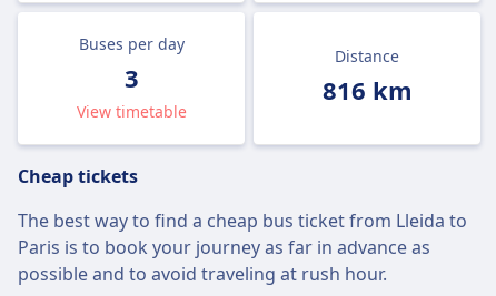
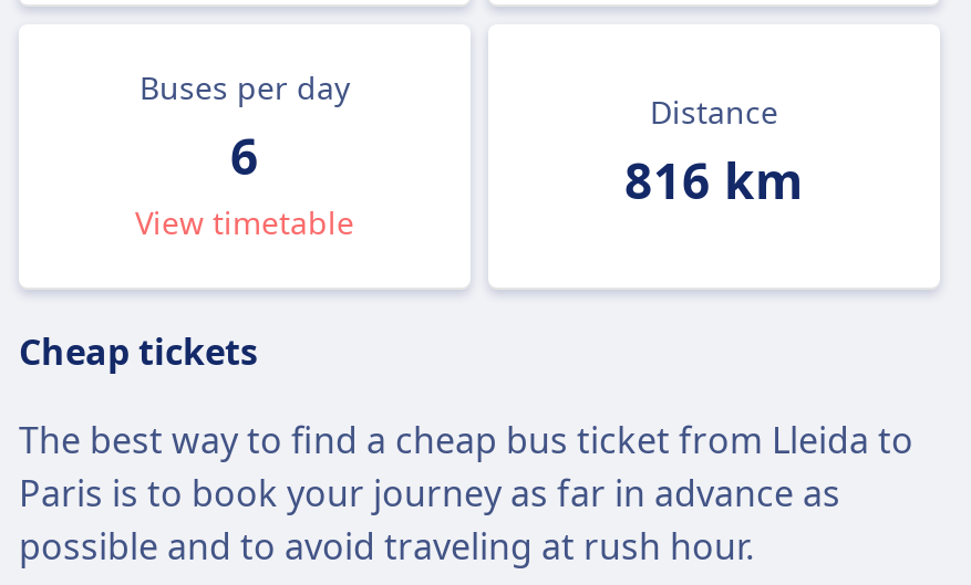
- 3
+ 6
